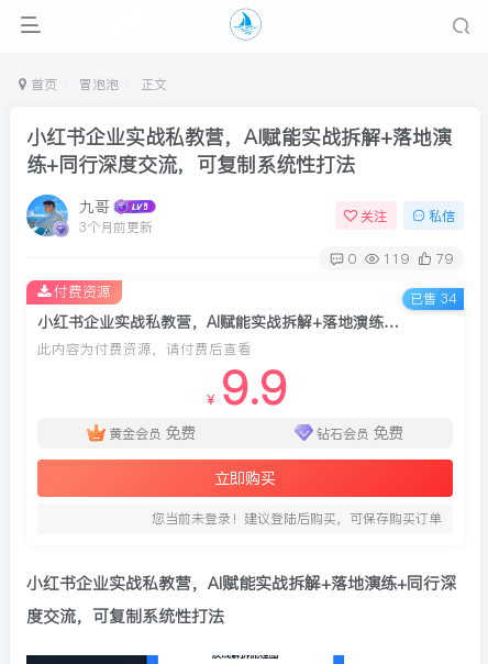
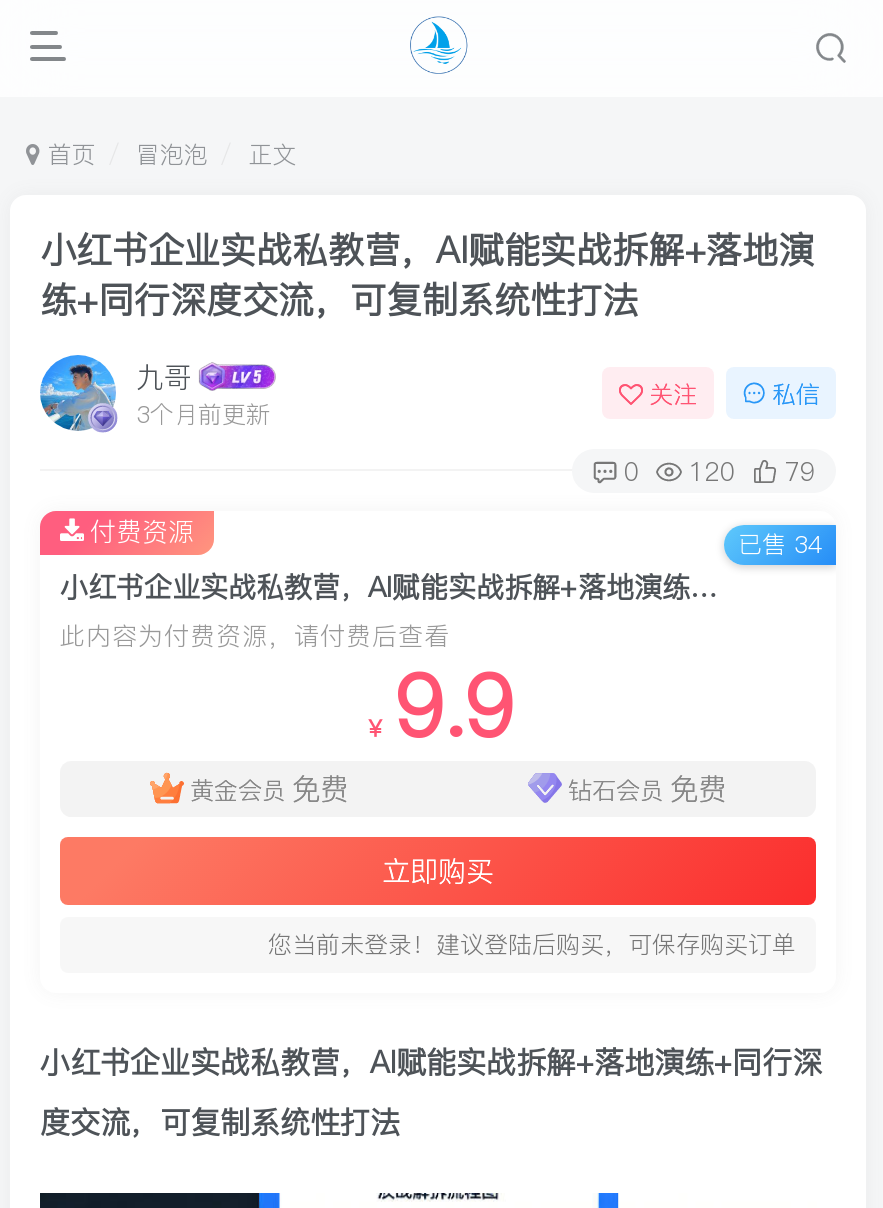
- 0 119 79
+ 0 120 79
